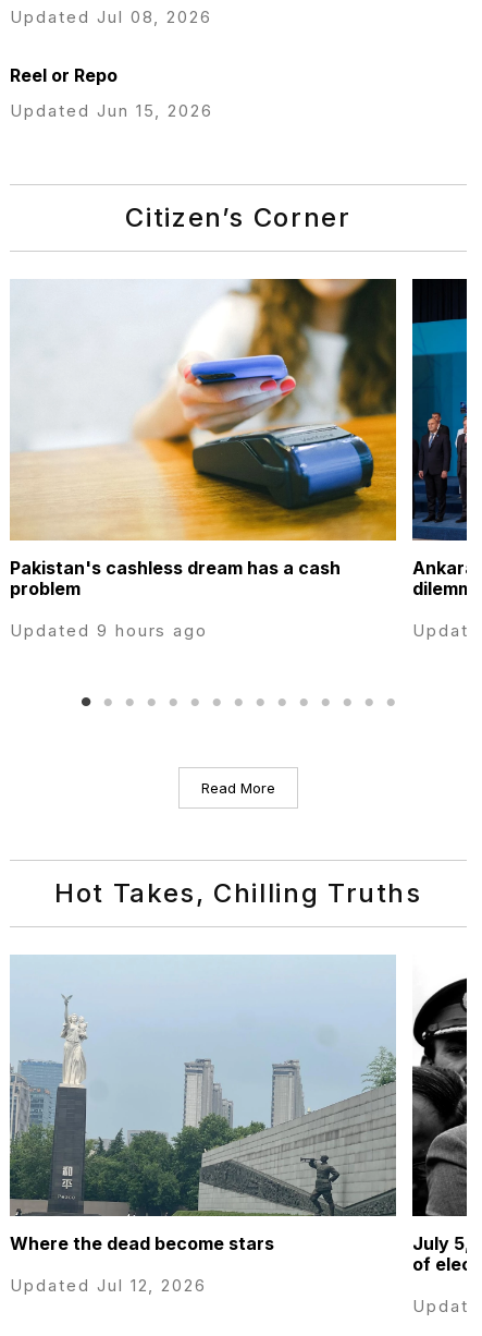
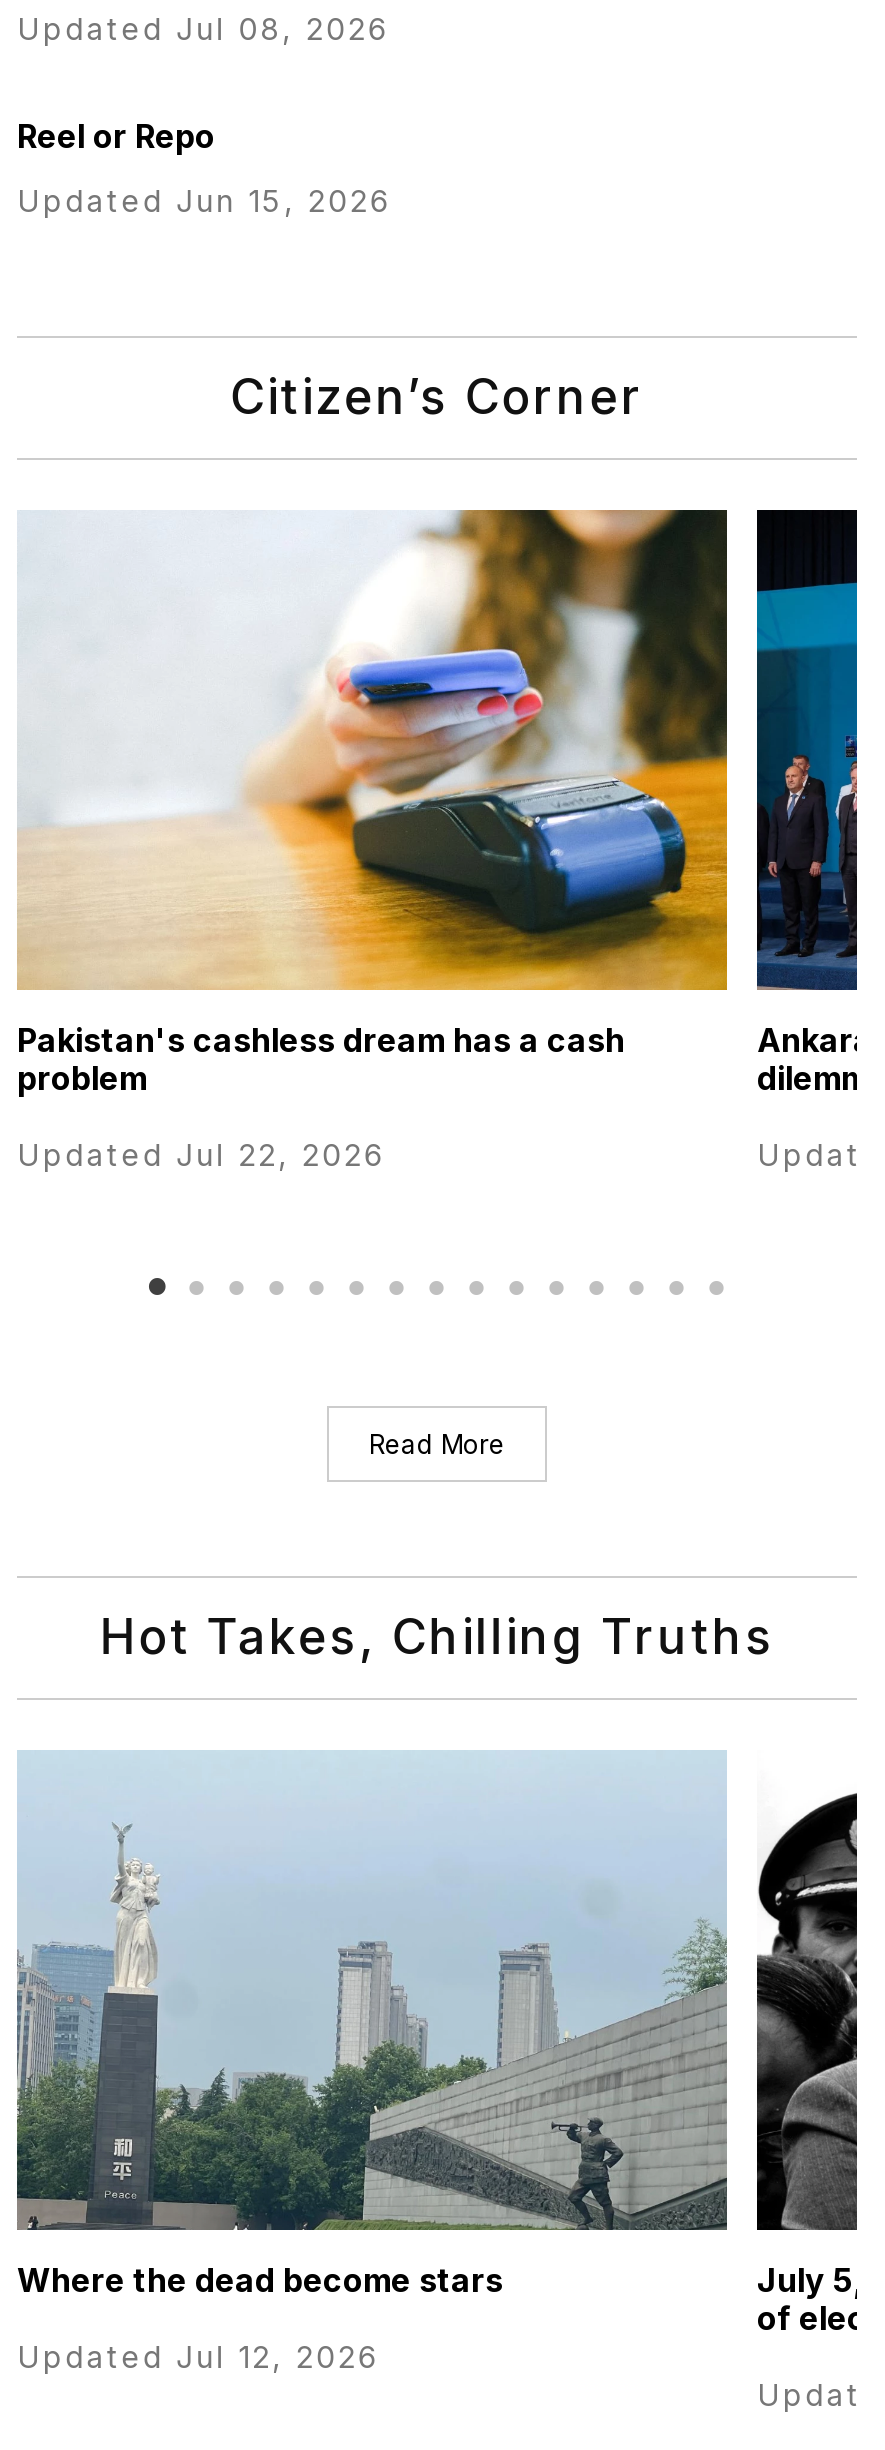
- Updated 9 hours ago
+ Updated Jul 22, 2026
